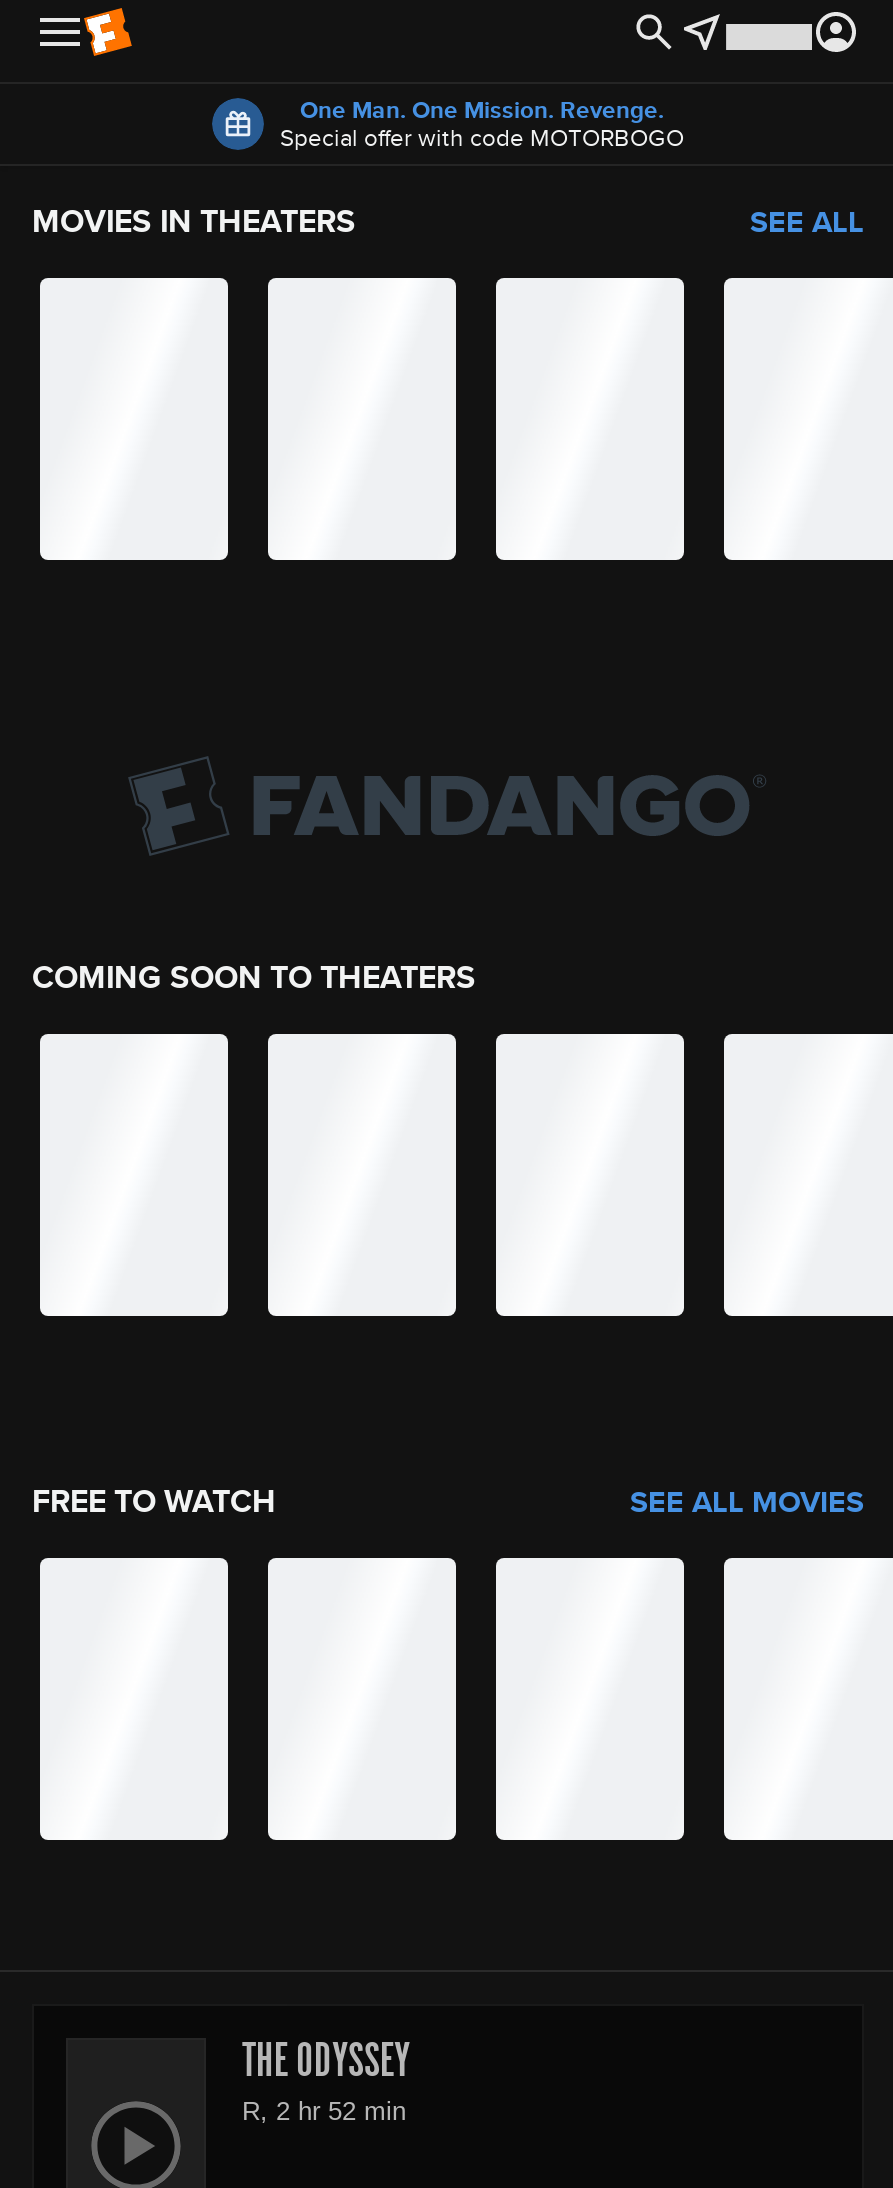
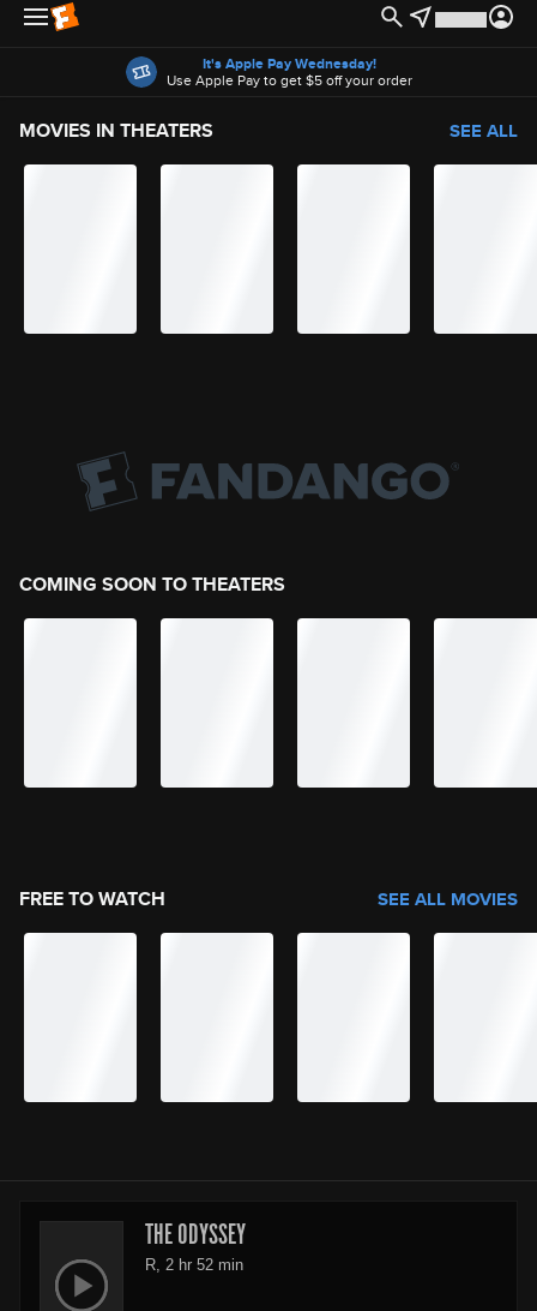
- One Man. One Mission. Revenge.
- Special offer with code MOTORBOGO
+ It's Apple Pay Wednesday!
+ Use Apple Pay to get $5 off your order
